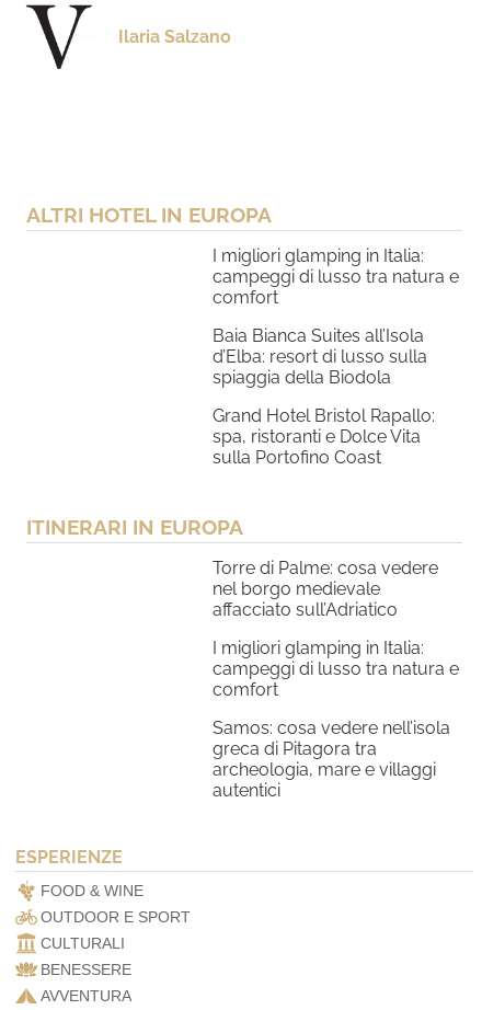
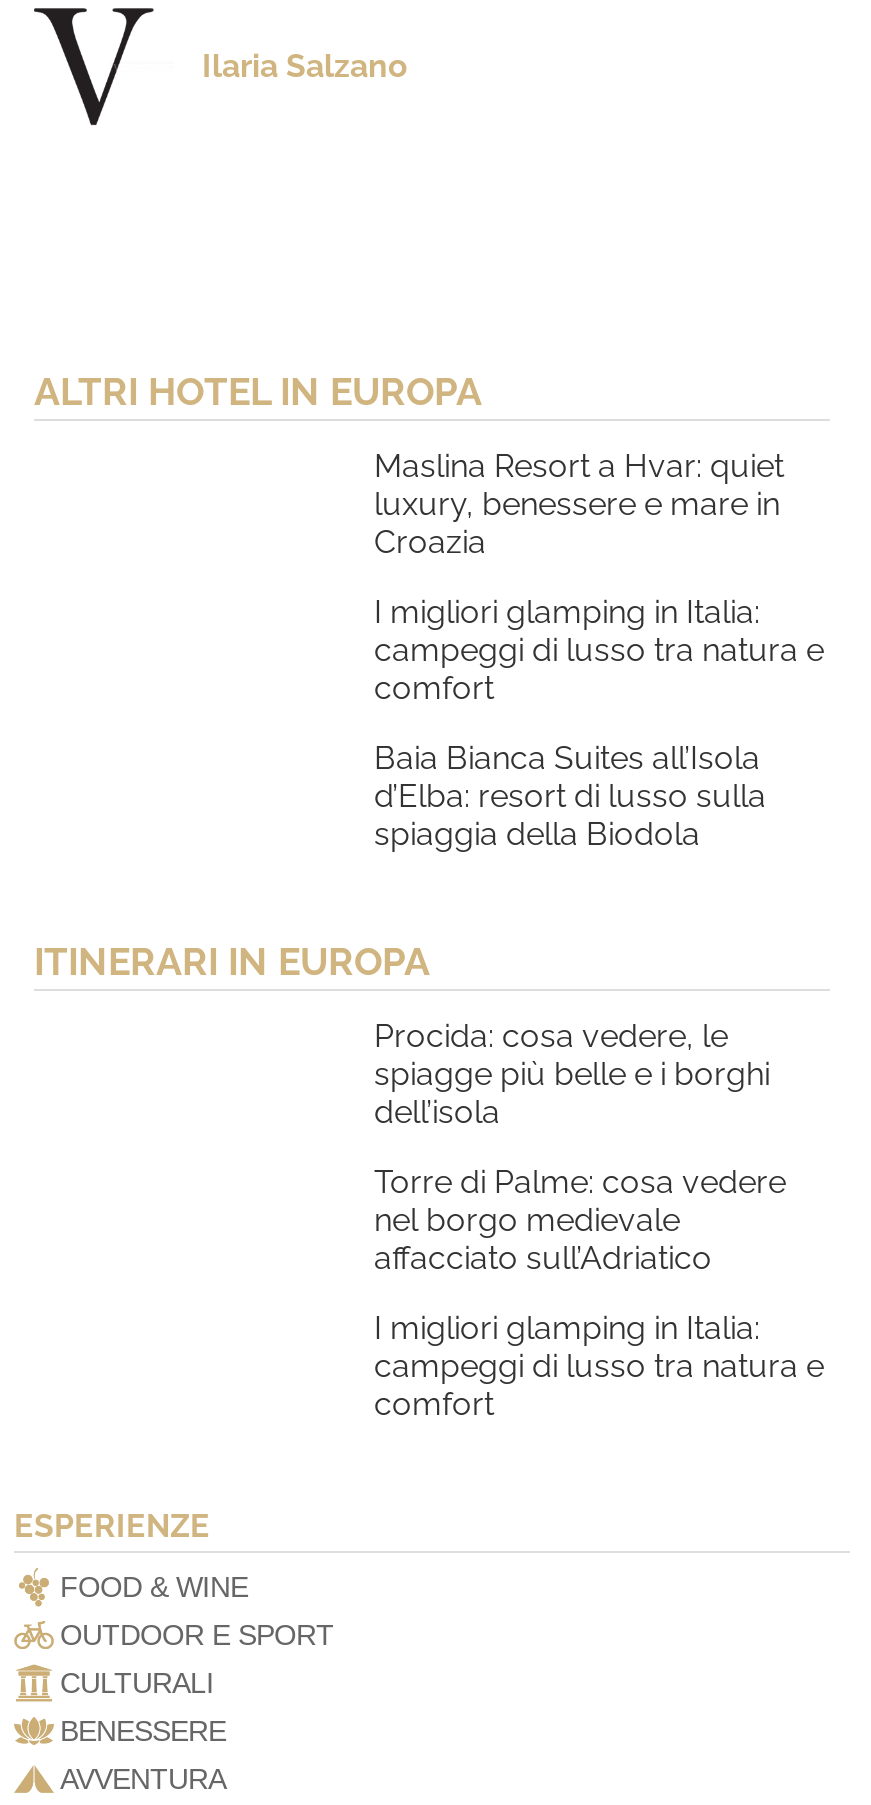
+ Maslina Resort a Hvar: quiet
+ luxury, benessere e mare in
+ Croazia

moved down: I migliori glamping in Italia: | campeggi di lusso tra natura e | comfort | Baia Bianca Suites all’Isola | d’Elba: resort di lusso sulla | spiaggia della Biodola

- Grand Hotel Bristol Rapallo:
- spa, ristoranti e Dolce Vita
- sulla Portofino Coast

+ Procida: cosa vedere, le
+ spiagge più belle e i borghi
+ dell’isola

moved down: Torre di Palme: cosa vedere | nel borgo medievale | affacciato sull’Adriatico | I migliori glamping in Italia: | campeggi di lusso tra natura e | comfort

- Samos: cosa vedere nell’isola
- greca di Pitagora tra
- archeologia, mare e villaggi
- autentici
